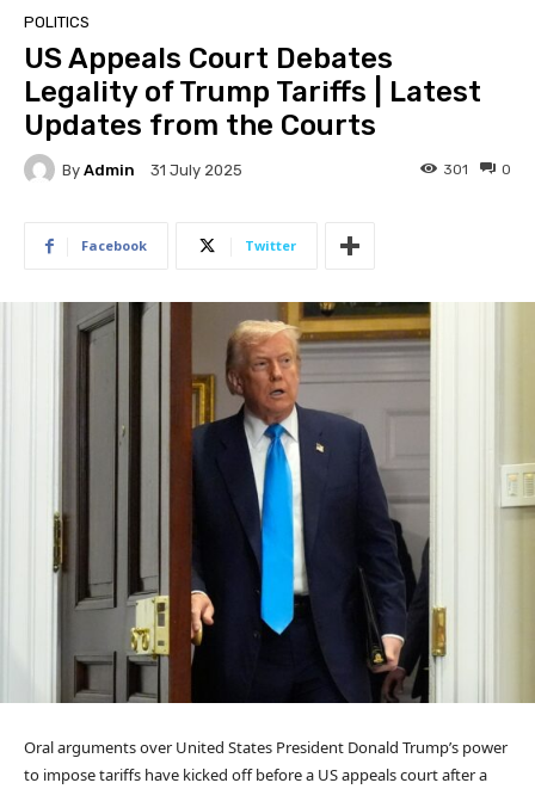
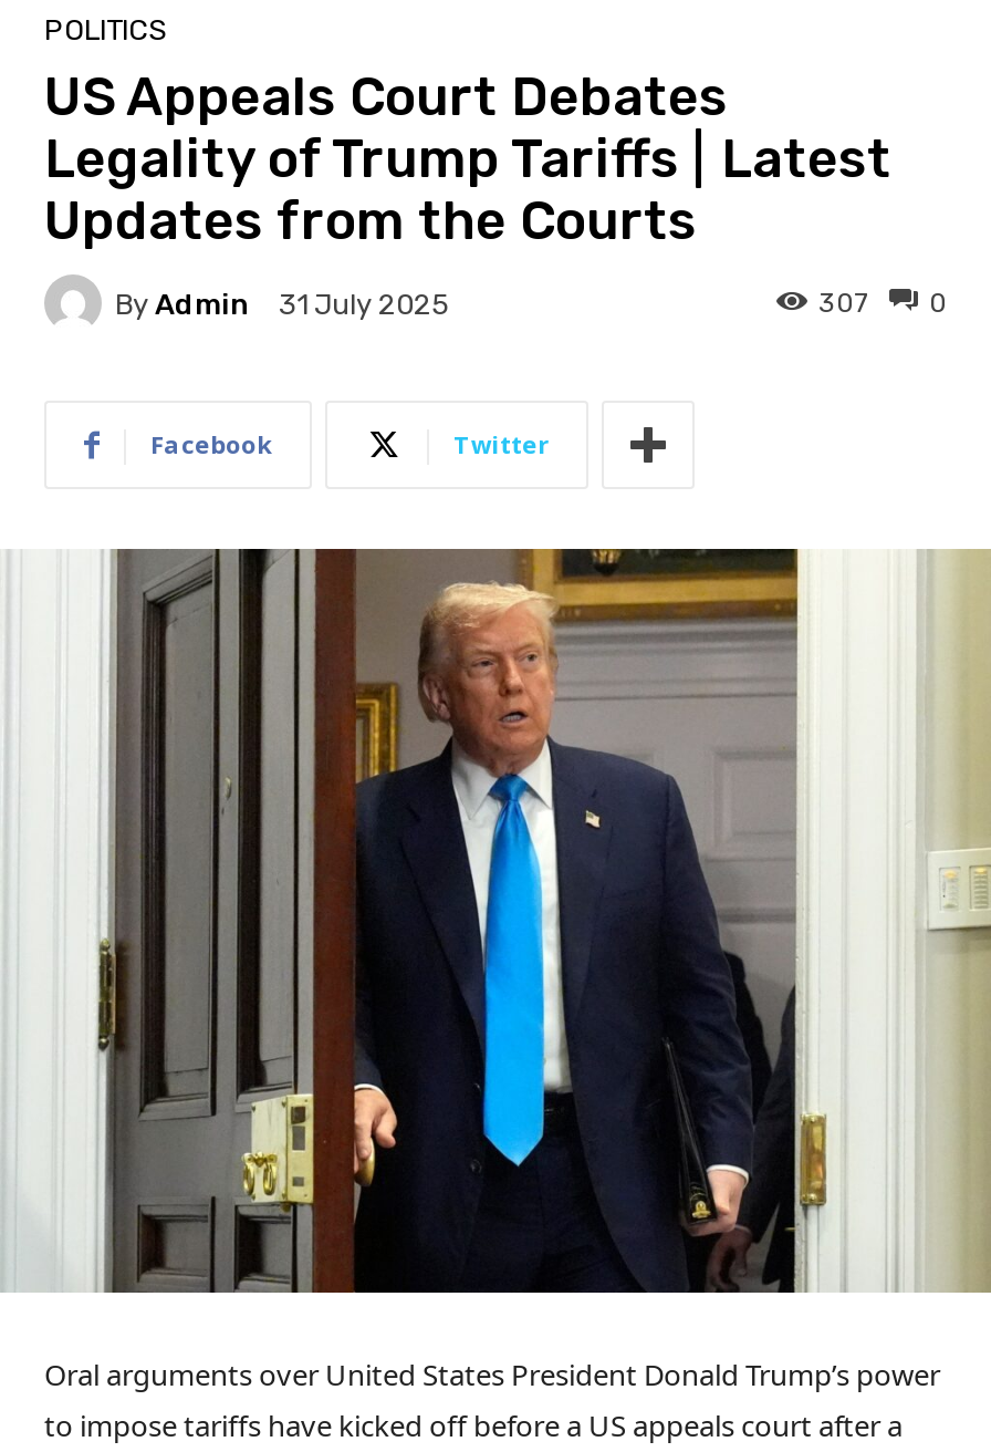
- 301 0
+ 307 0
